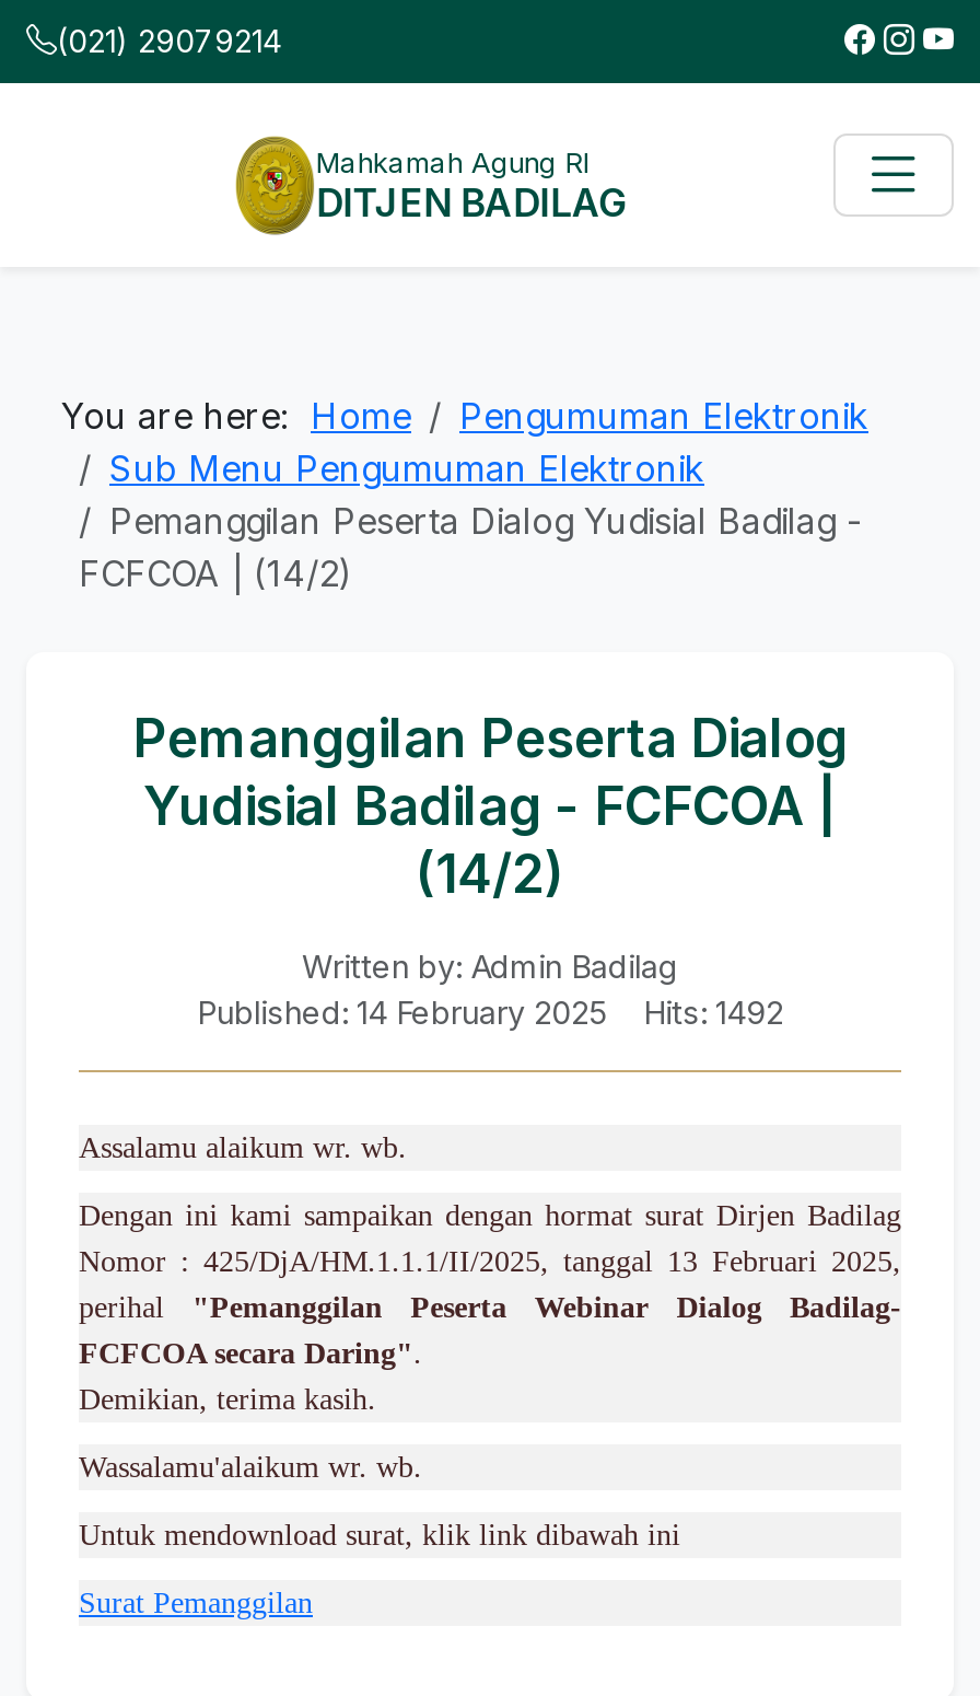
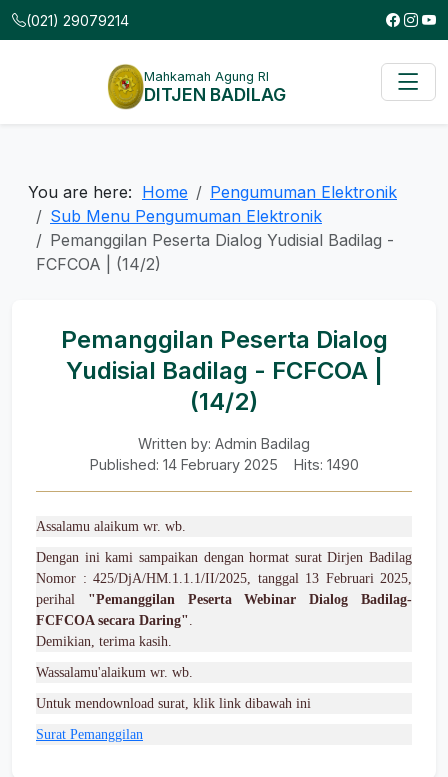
- Published: 14 February 2025 Hits: 1492
+ Published: 14 February 2025 Hits: 1490
